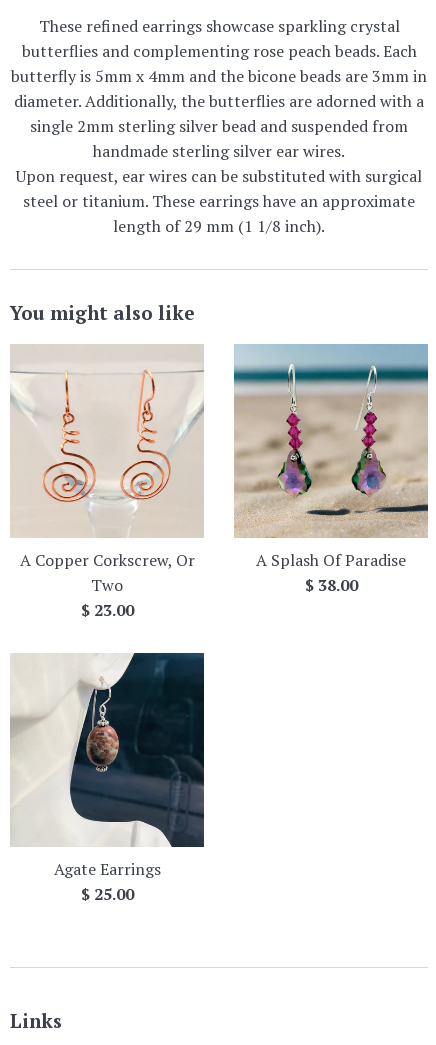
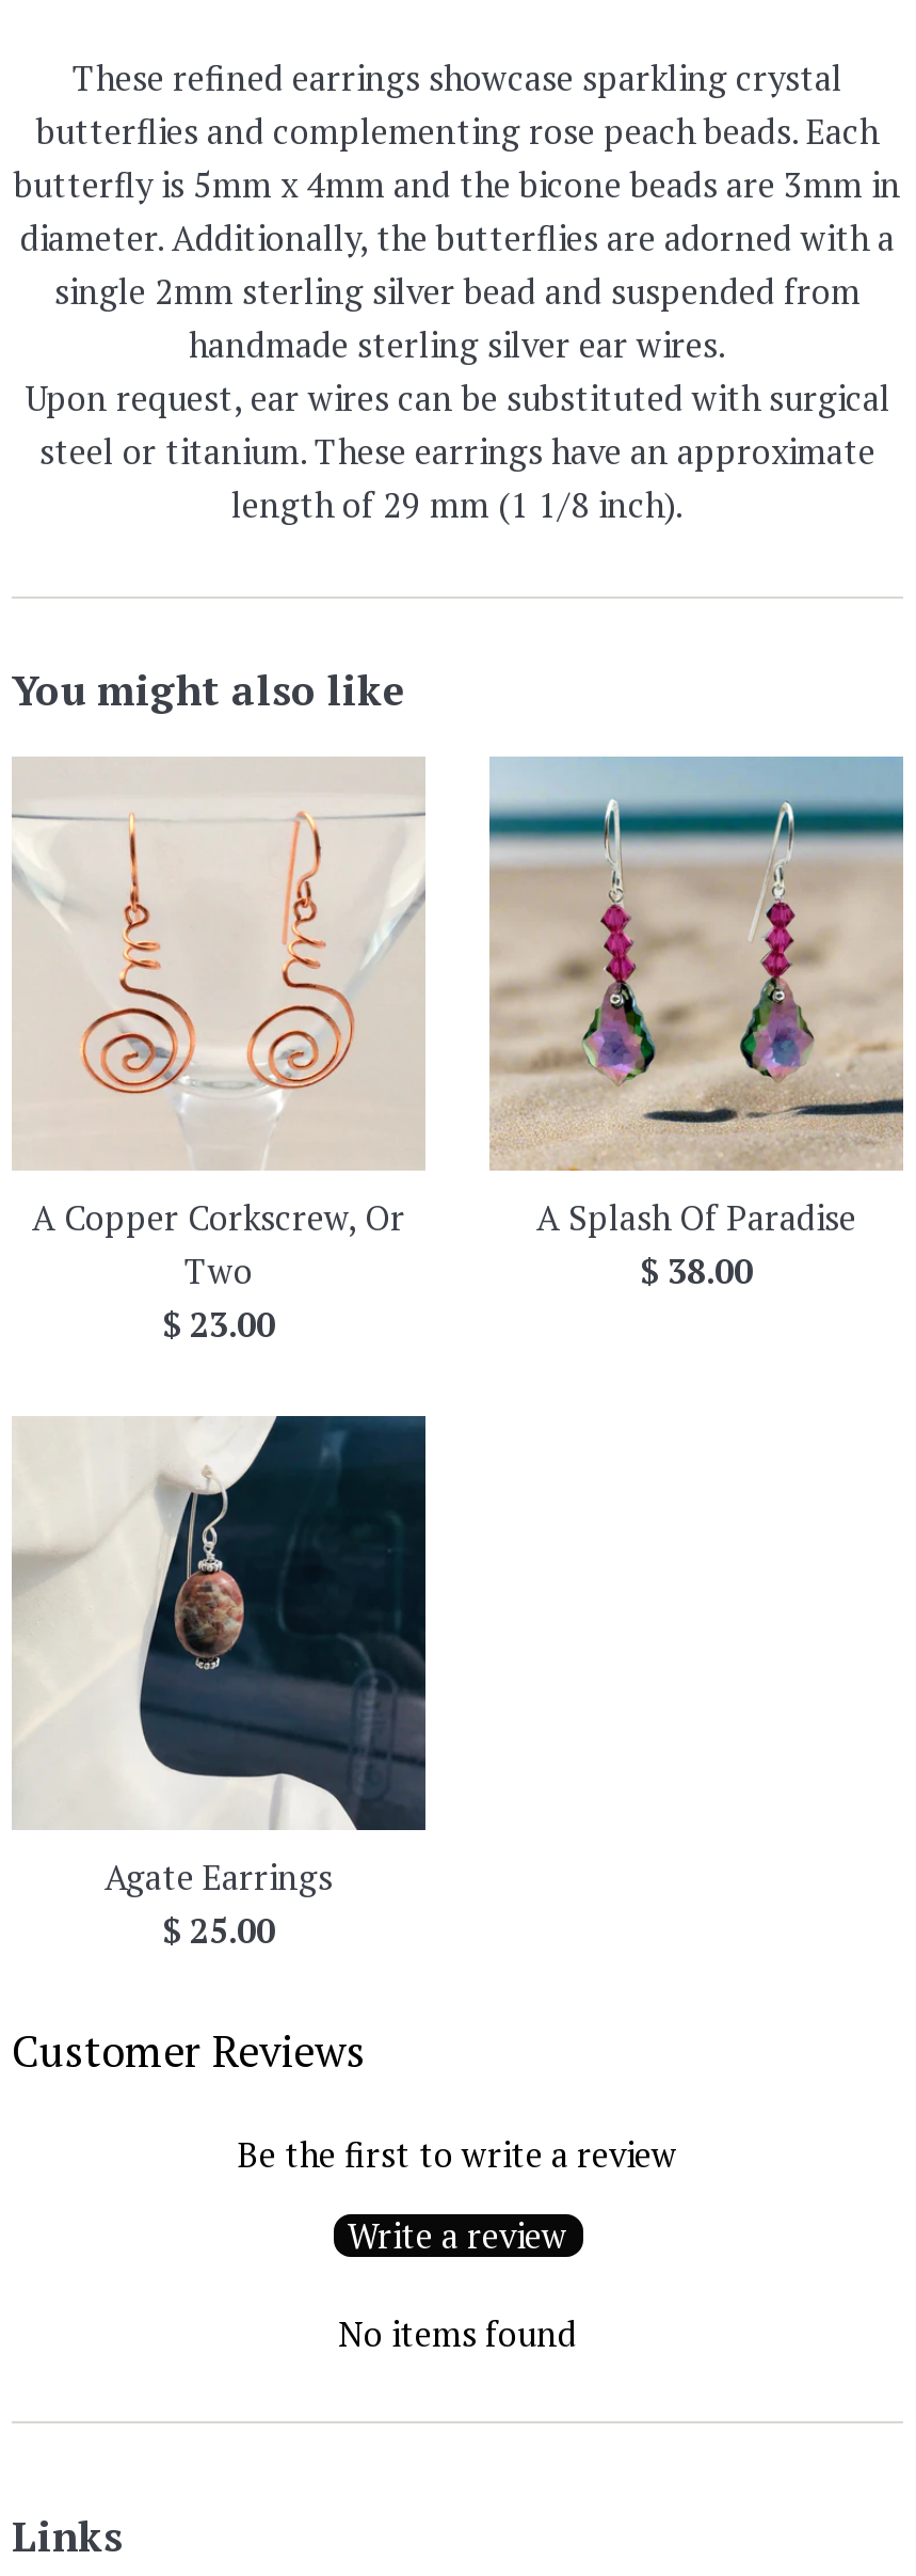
+ Customer Reviews
+ Be the first to write a review
+ Write a review
+ No items found
